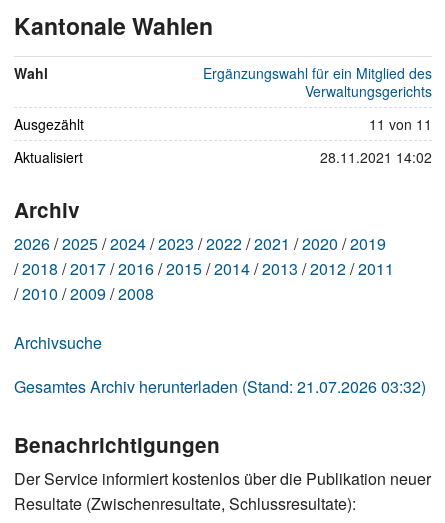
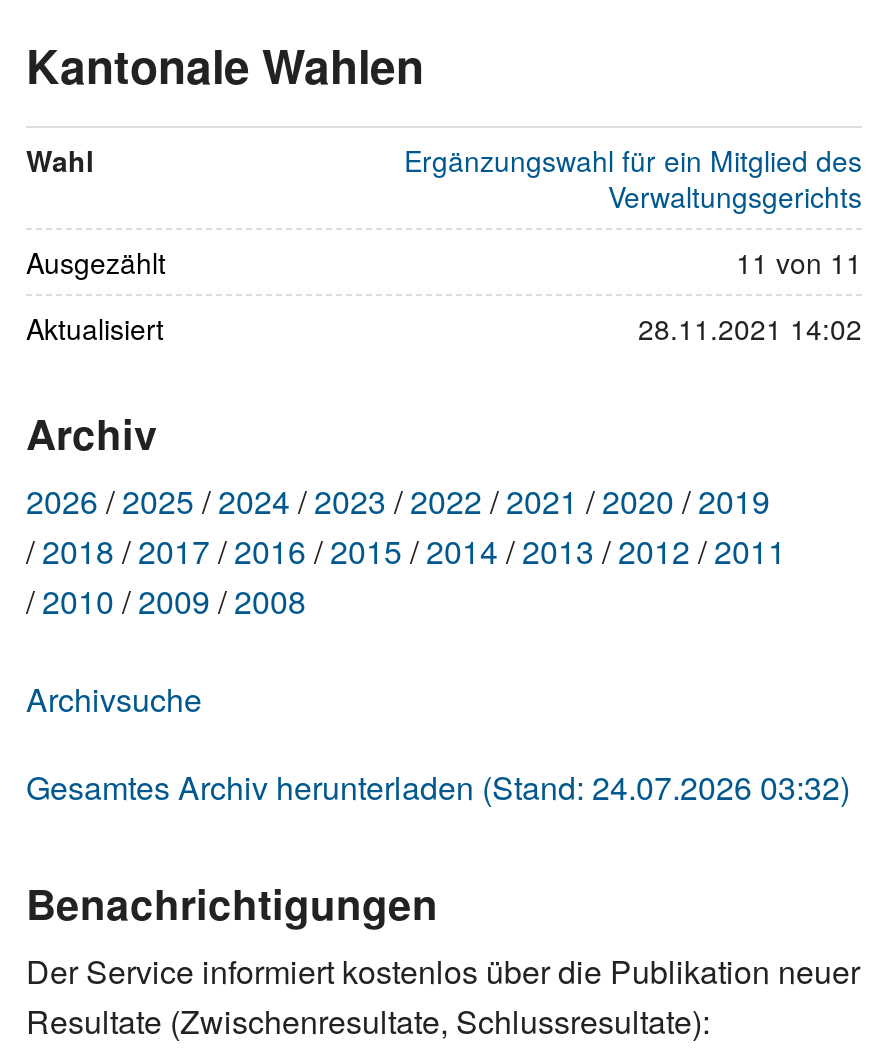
- Gesamtes Archiv herunterladen (Stand: 21.07.2026 03:32)
+ Gesamtes Archiv herunterladen (Stand: 24.07.2026 03:32)
